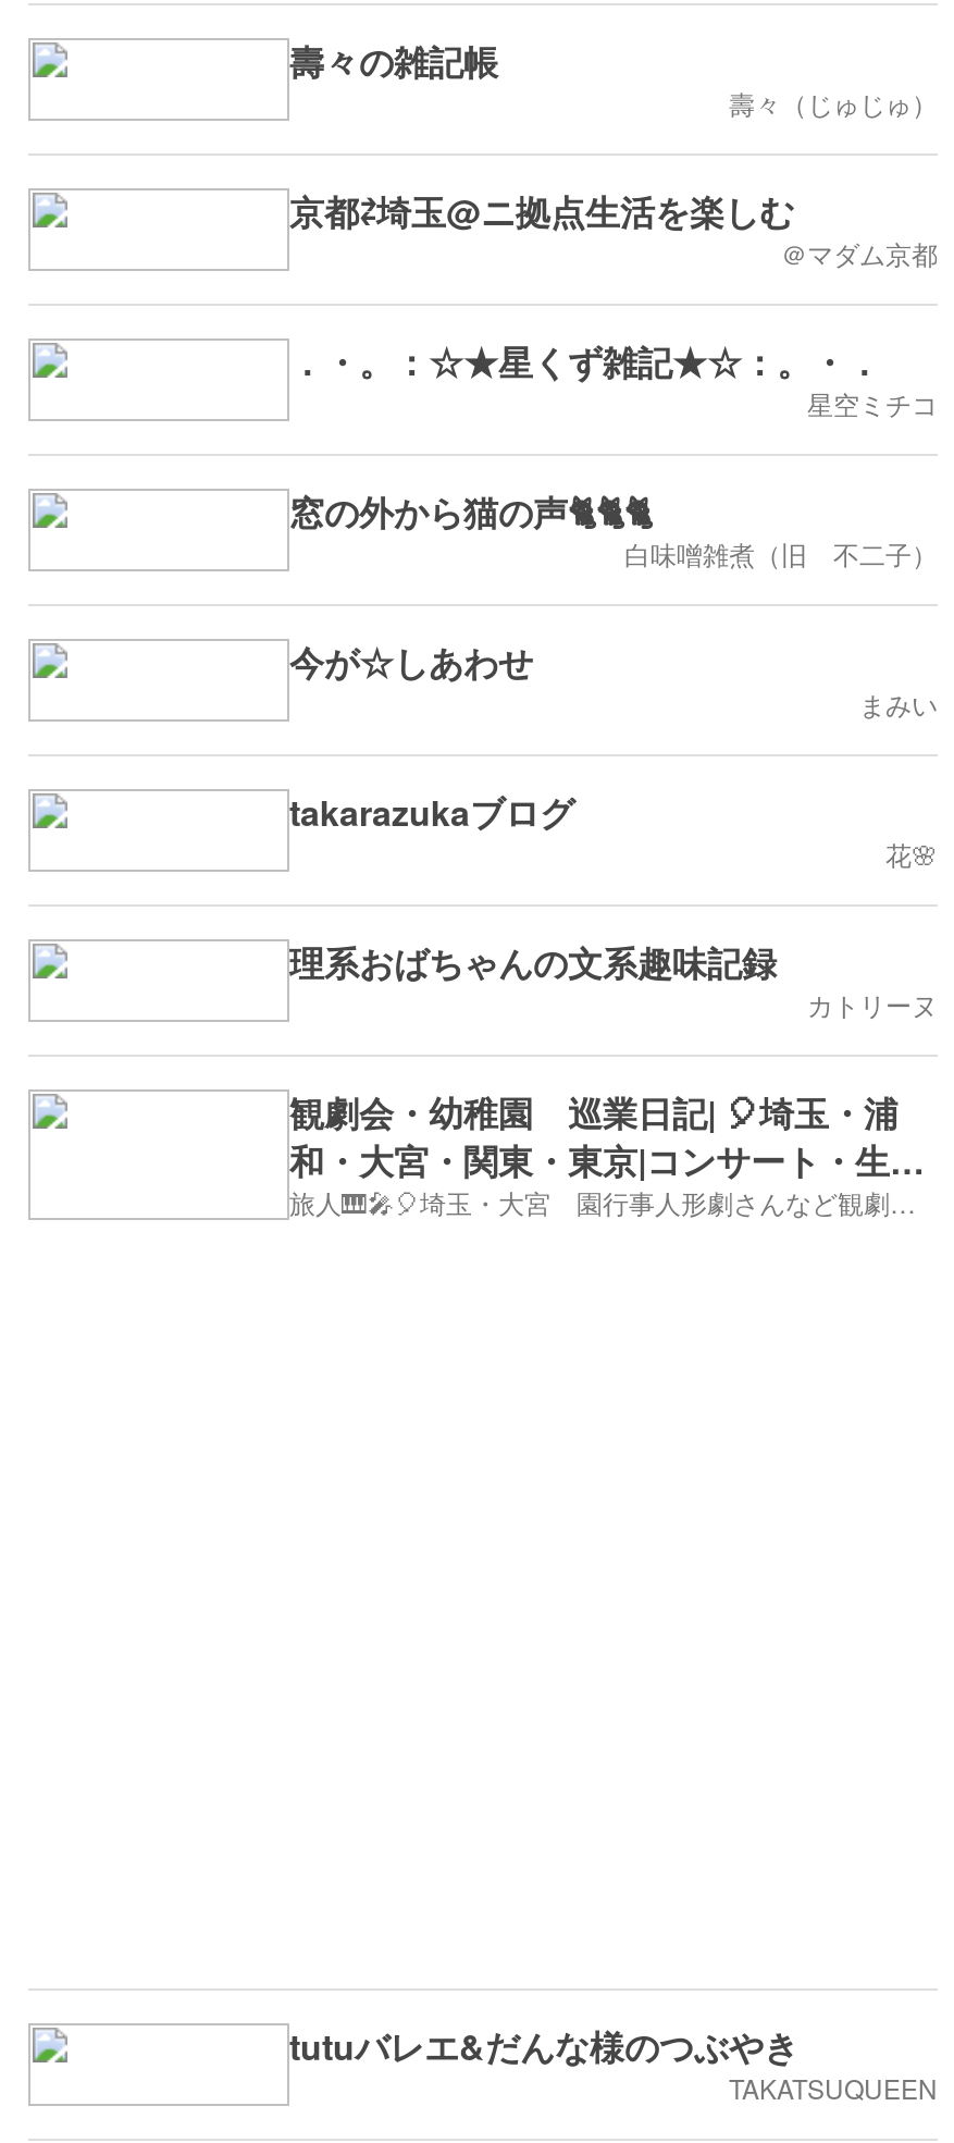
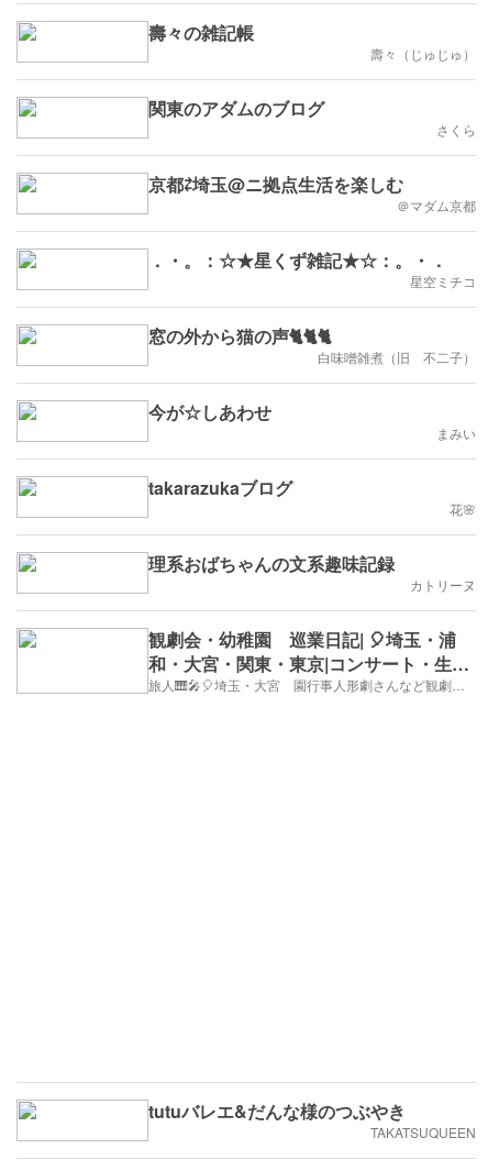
+ 関東のアダムのブログ
+ さくら
